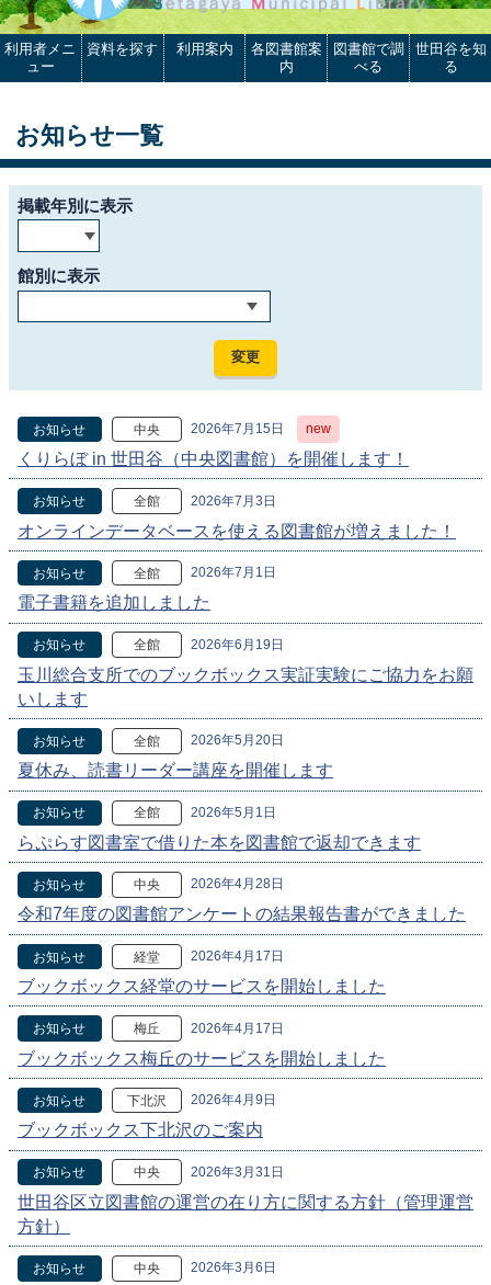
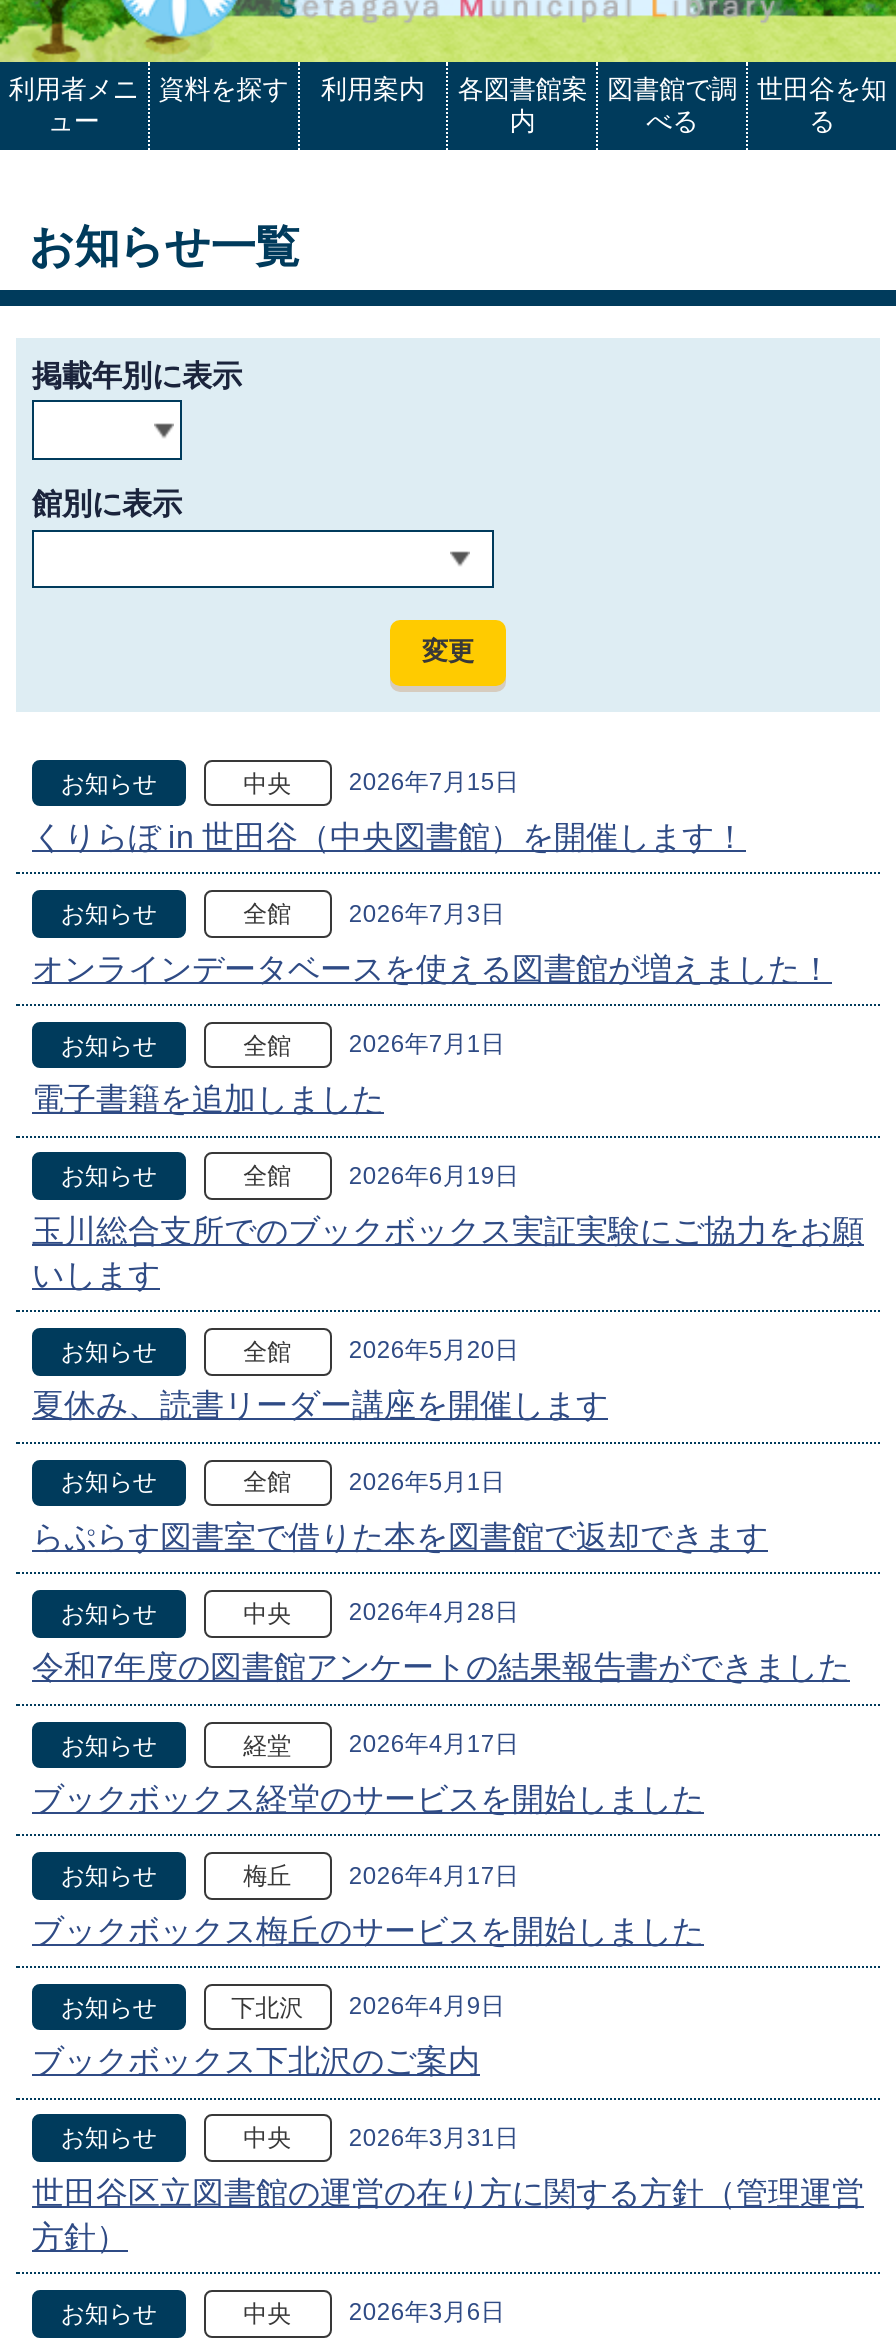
- new
